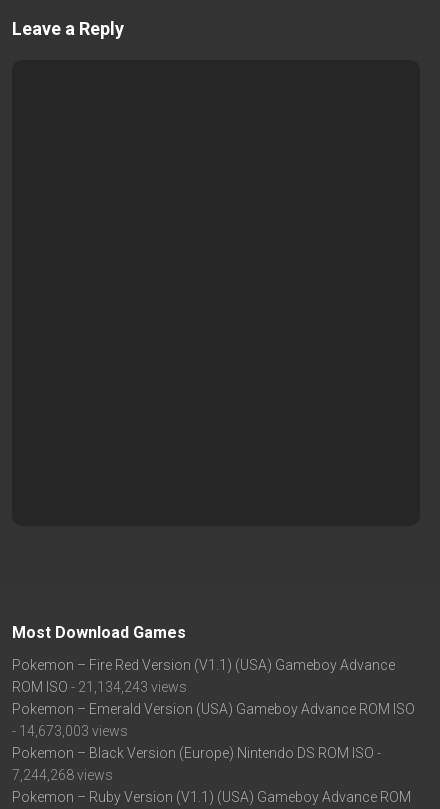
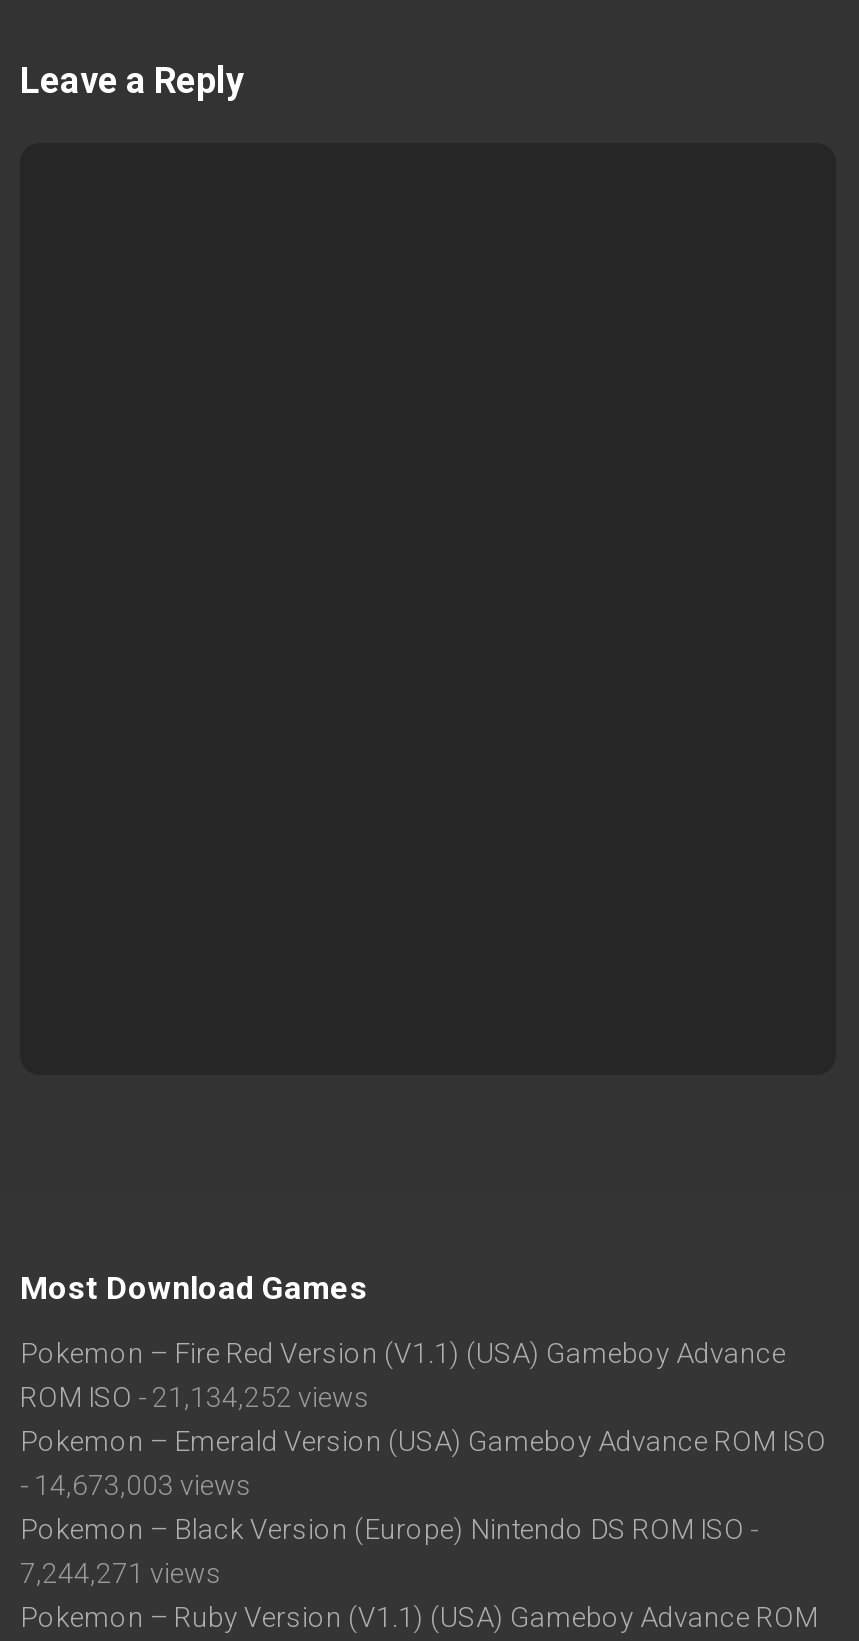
- ROM ISO - 21,134,243 views
+ ROM ISO - 21,134,252 views

- 7,244,268 views
+ 7,244,271 views
